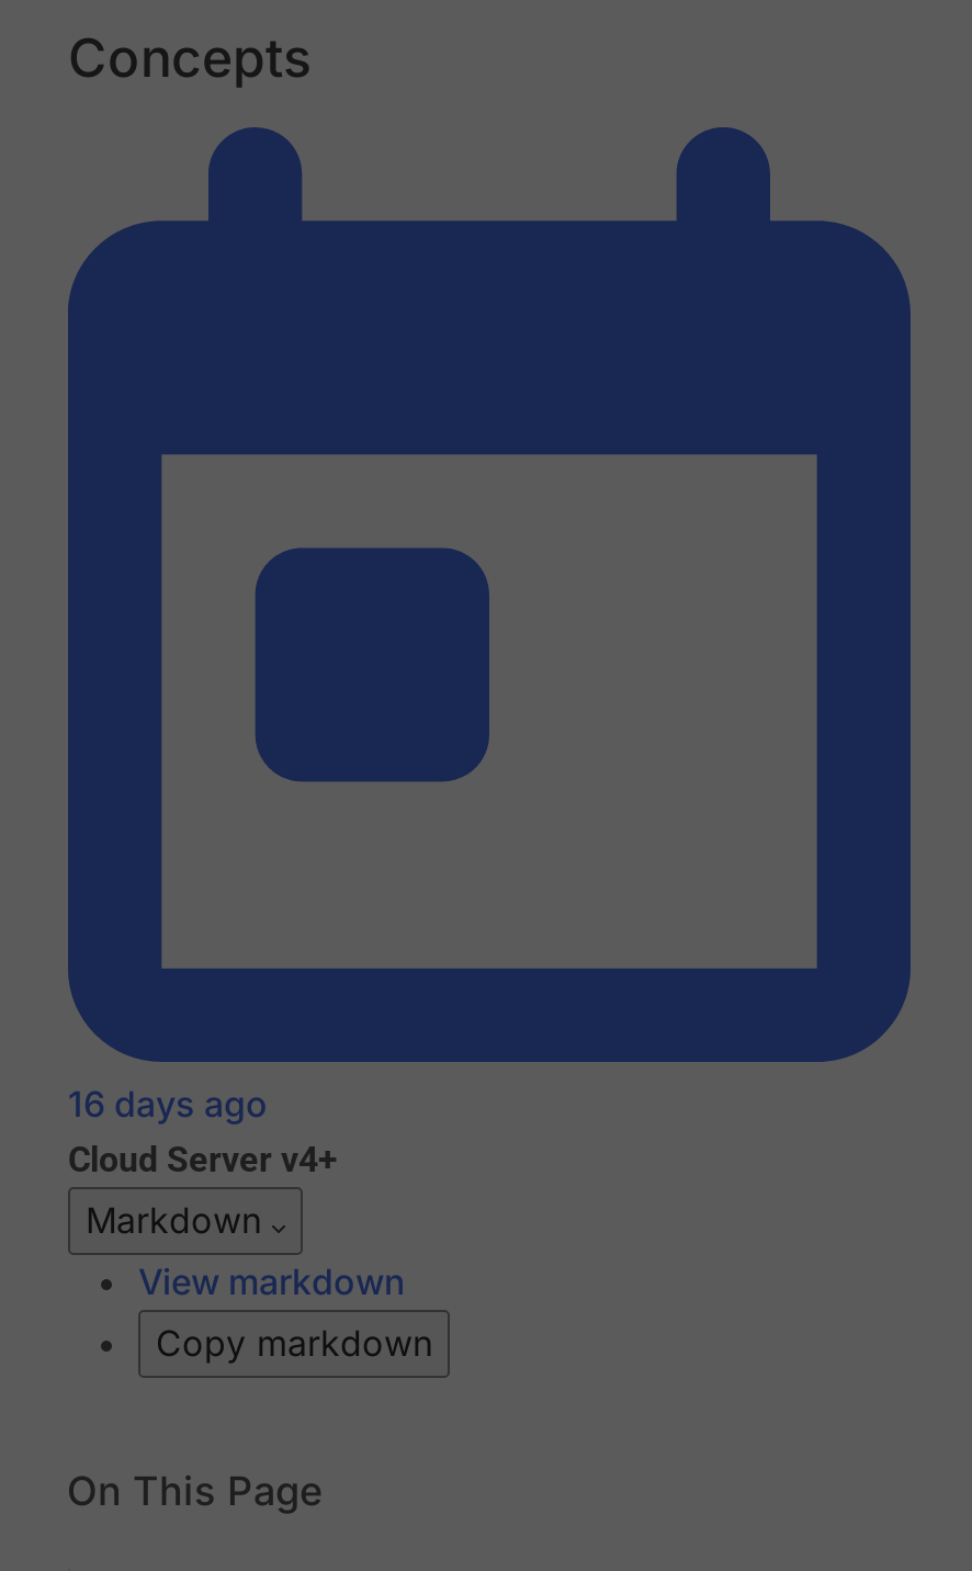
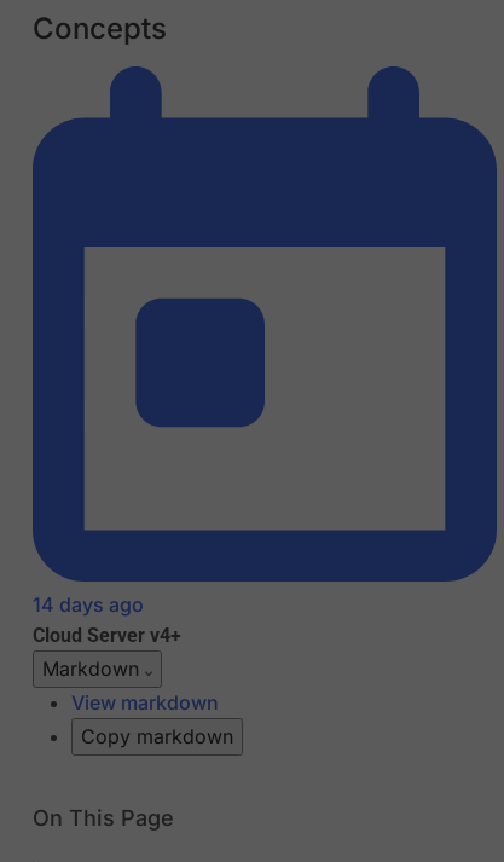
- 16 days ago
+ 14 days ago
